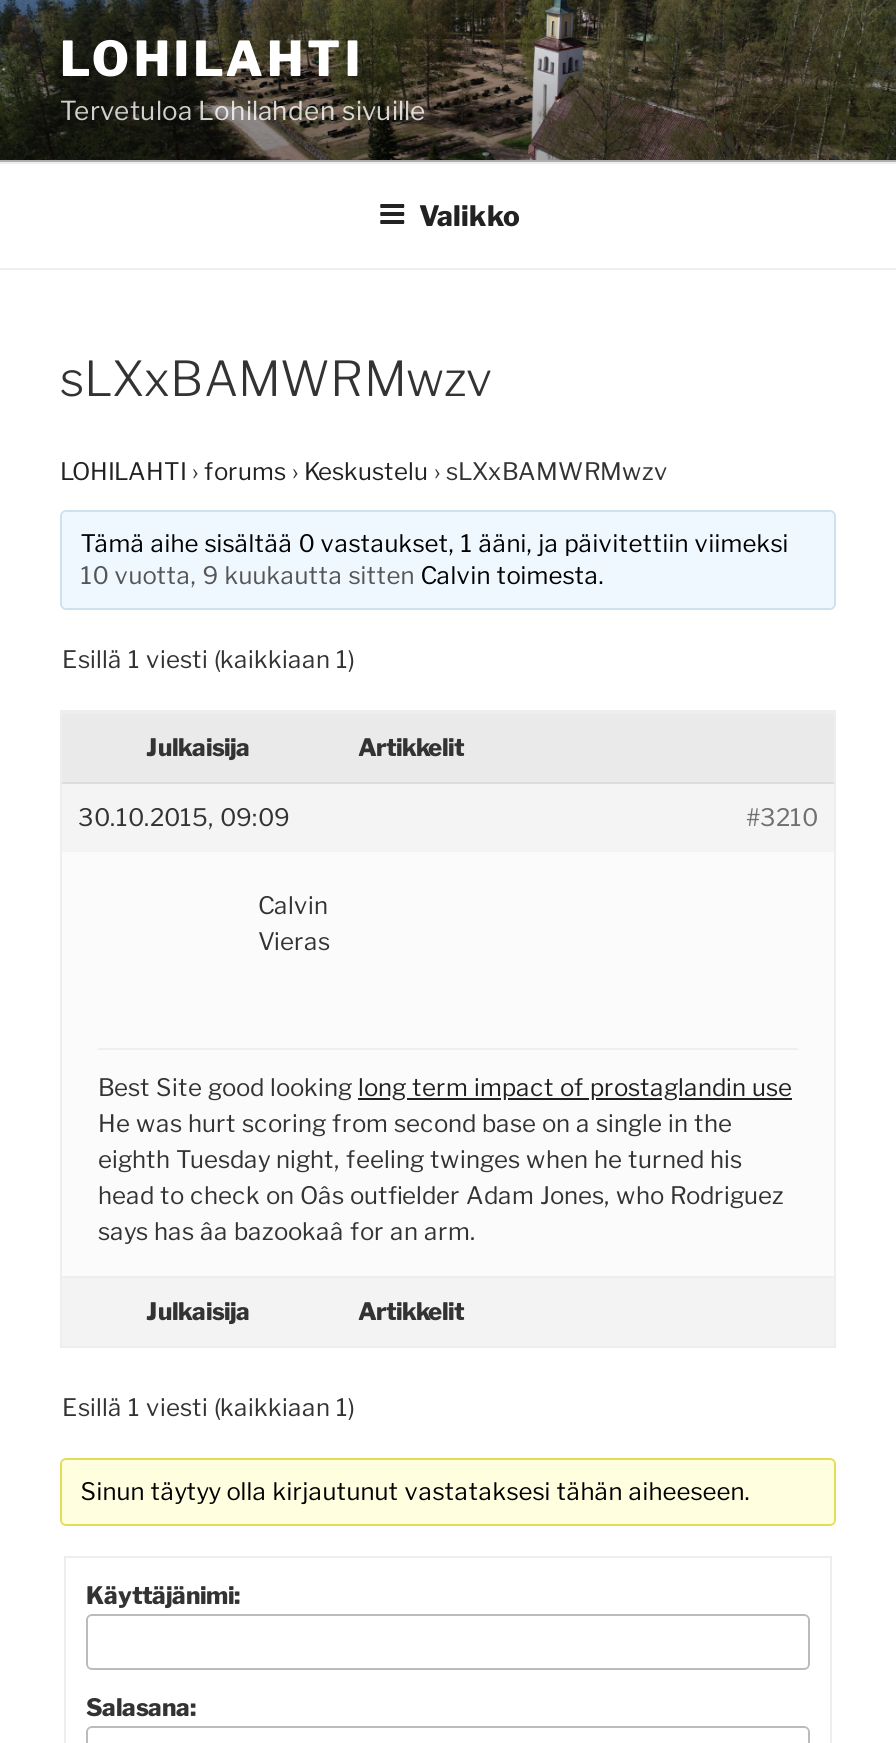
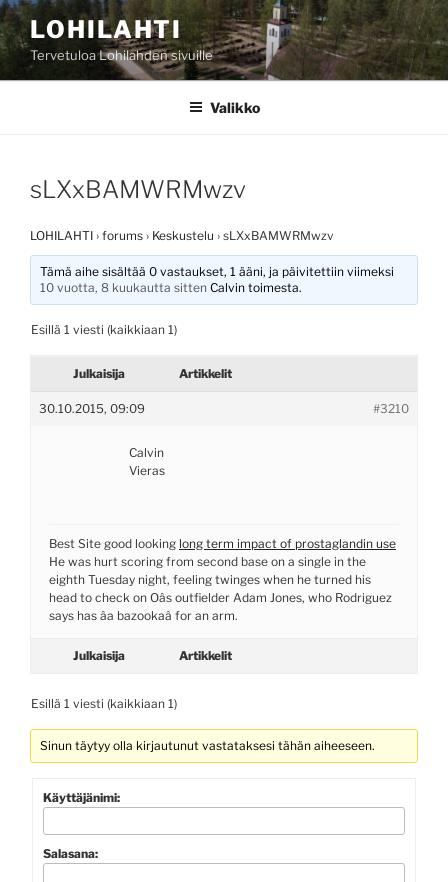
- 10 vuotta, 9 kuukautta sitten Calvin toimesta.
+ 10 vuotta, 8 kuukautta sitten Calvin toimesta.
